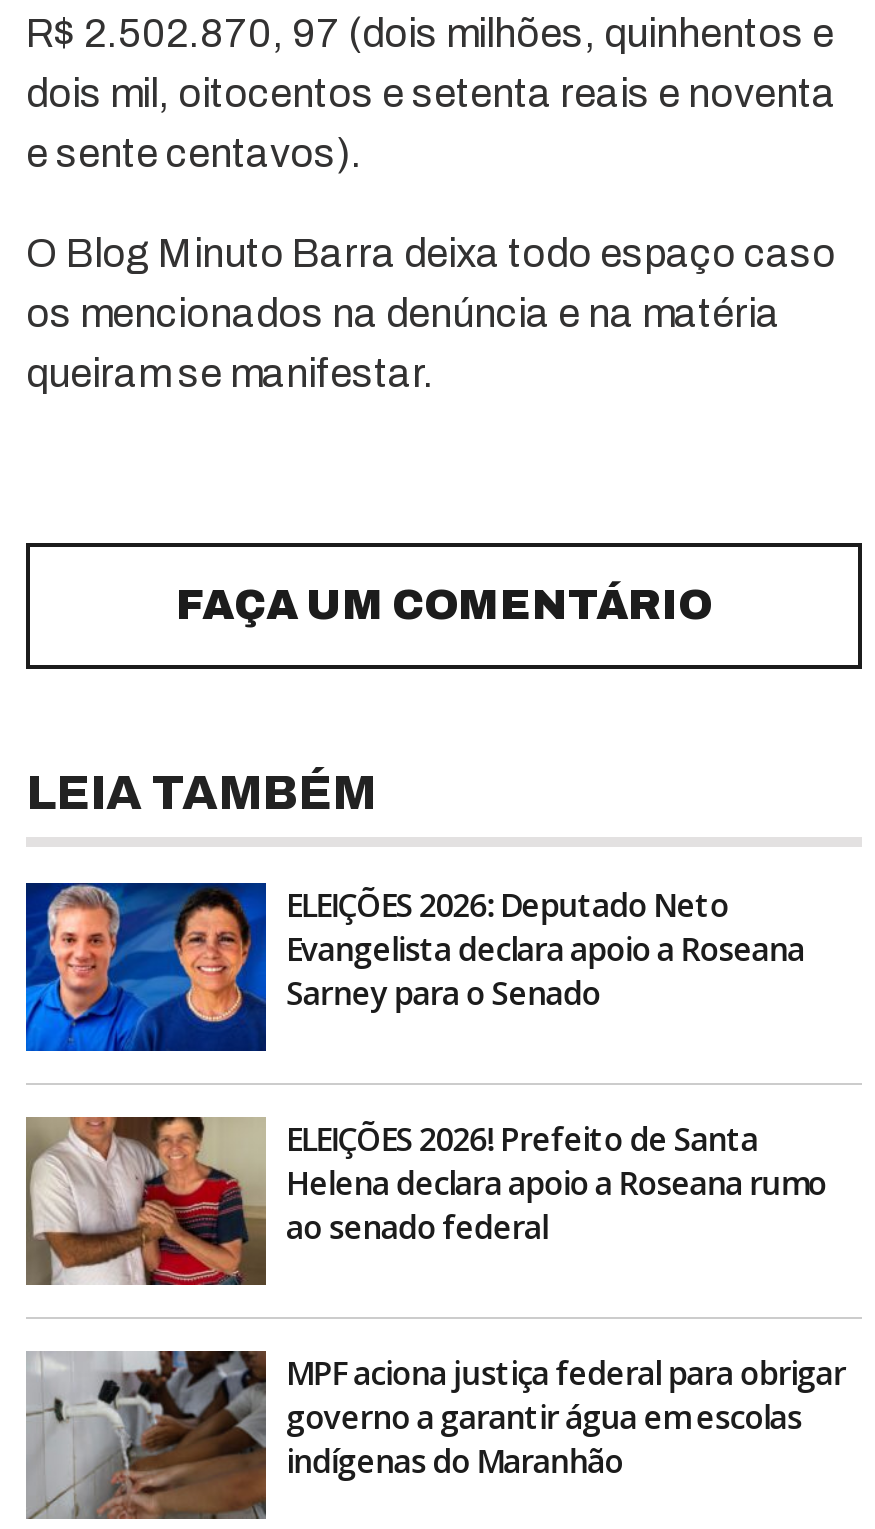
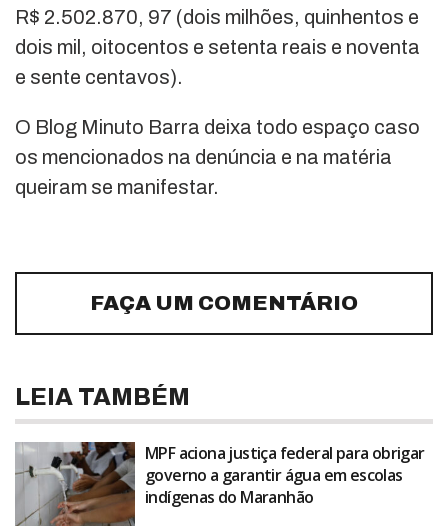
- [image]
- ELEIÇÕES 2026: Deputado Neto
- Evangelista declara apoio a Roseana
- Sarney para o Senado
- ELEIÇÕES 2026! Prefeito de Santa
- Helena declara apoio a Roseana rumo
- ao senado federal

- [image]
